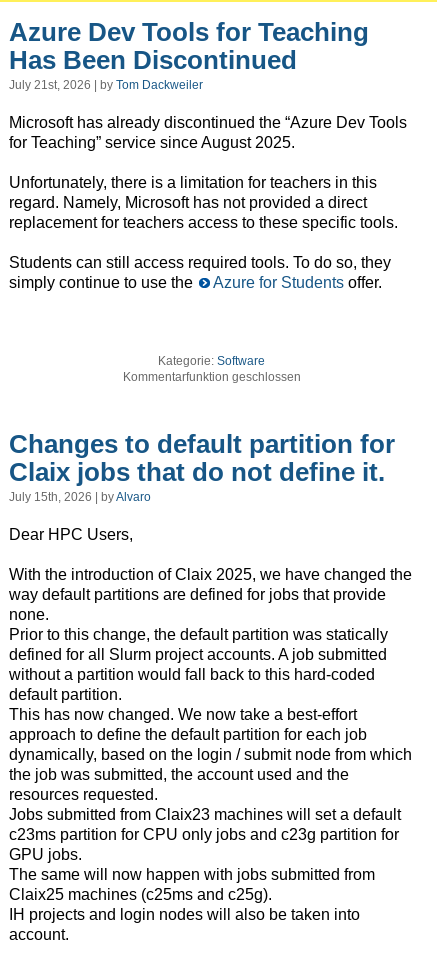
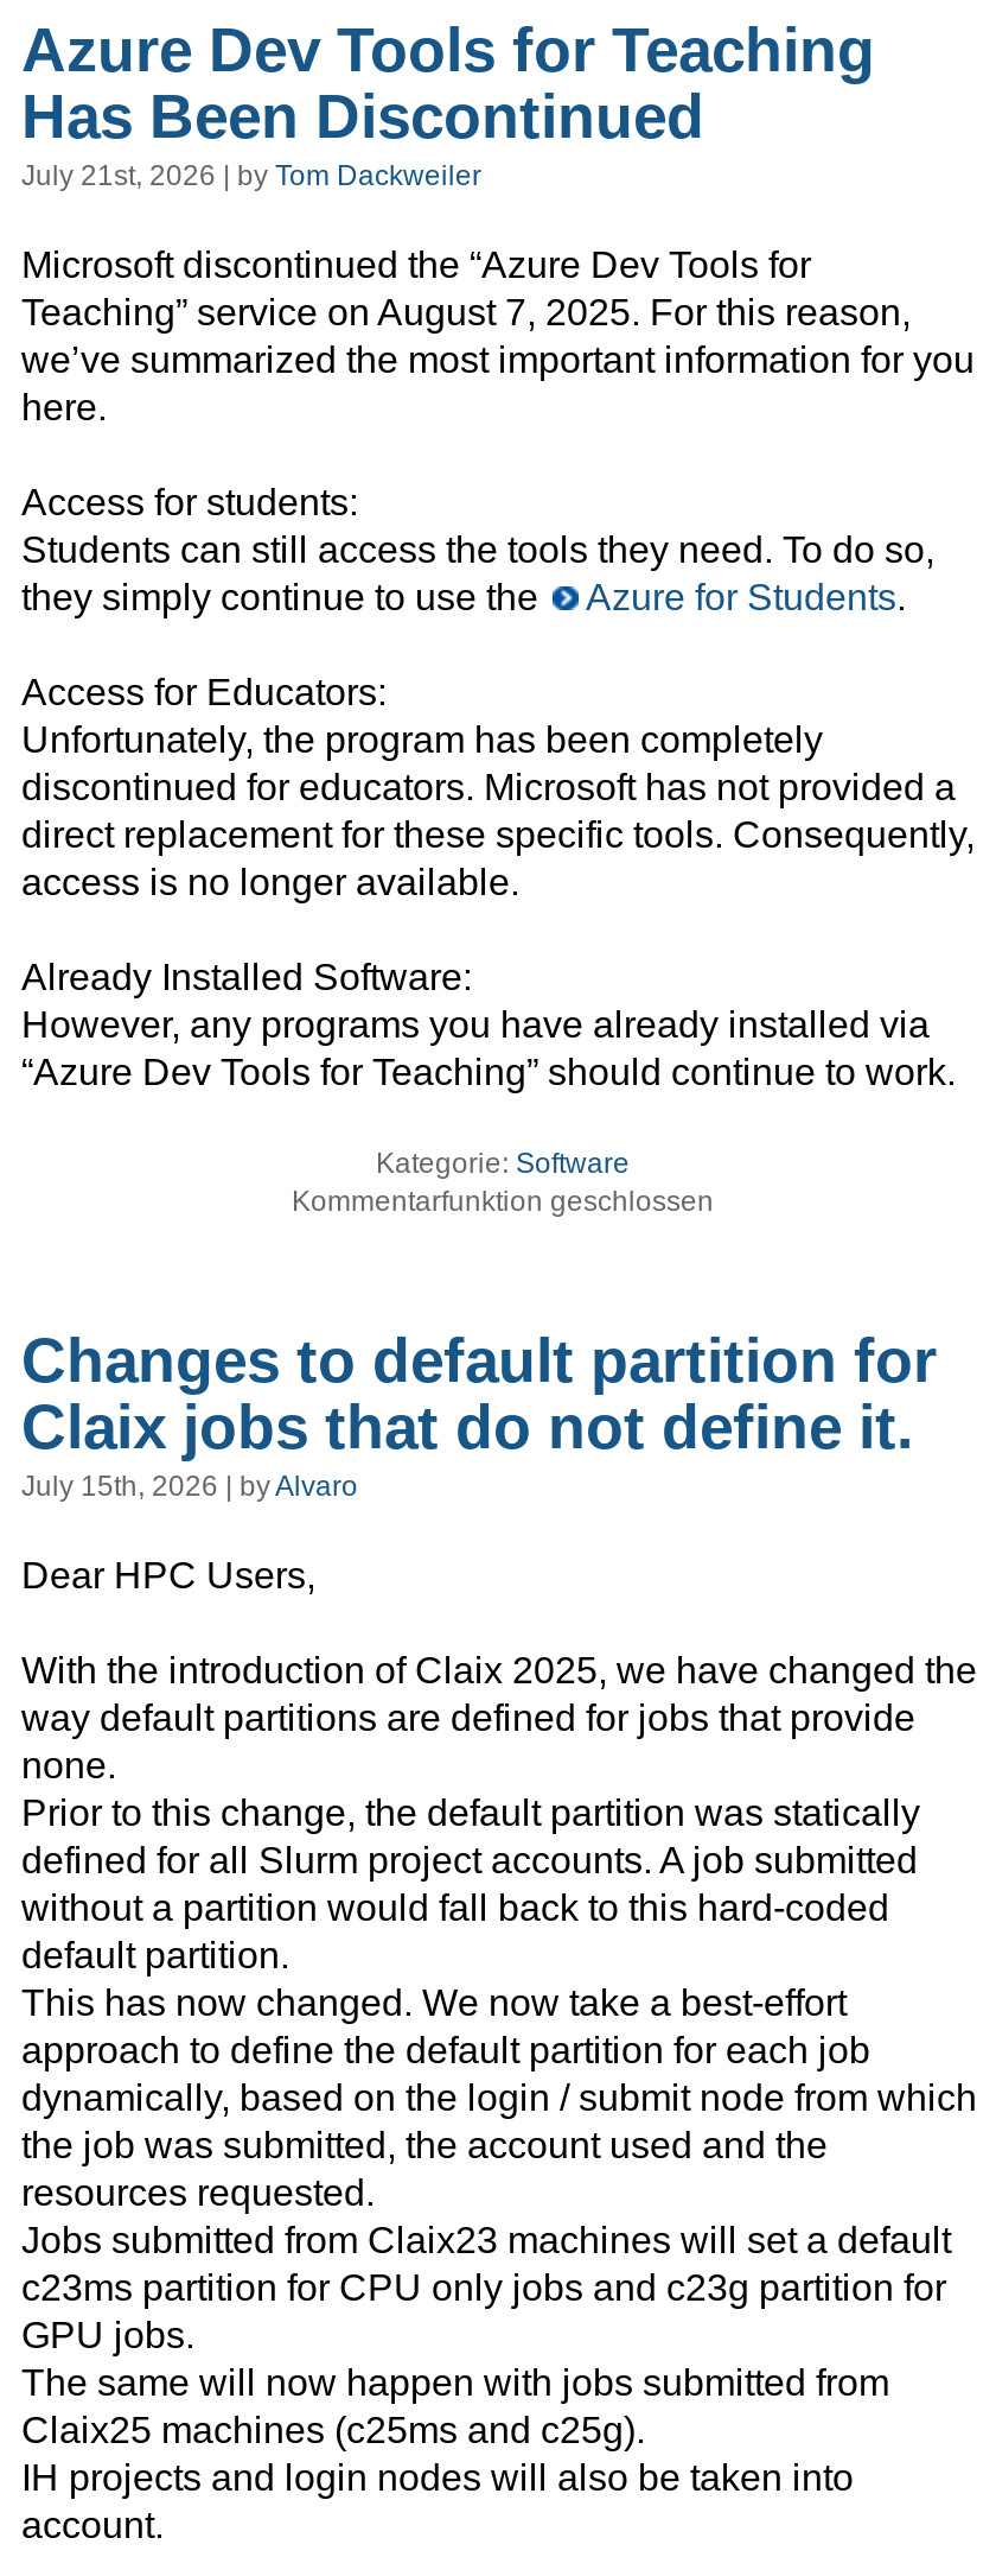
- Microsoft has already discontinued the “Azure Dev Tools
- for Teaching” service since August 2025.
- Unfortunately, there is a limitation for teachers in this
- regard. Namely, Microsoft has not provided a direct
- replacement for teachers access to these specific tools.
- Students can still access required tools. To do so, they
- simply continue to use the
- Azure for Students offer.
+ Microsoft discontinued the “Azure Dev Tools for
+ Teaching” service on August 7, 2025. For this reason,
+ we’ve summarized the most important information for you
+ here.
+ Access for students:
+ Students can still access the tools they need. To do so,
+ they simply continue to use the
+ Azure for Students.
+ Access for Educators:
+ Unfortunately, the program has been completely
+ discontinued for educators. Microsoft has not provided a
+ direct replacement for these specific tools. Consequently,
+ access is no longer available.
+ Already Installed Software:
+ However, any programs you have already installed via
+ “Azure Dev Tools for Teaching” should continue to work.
